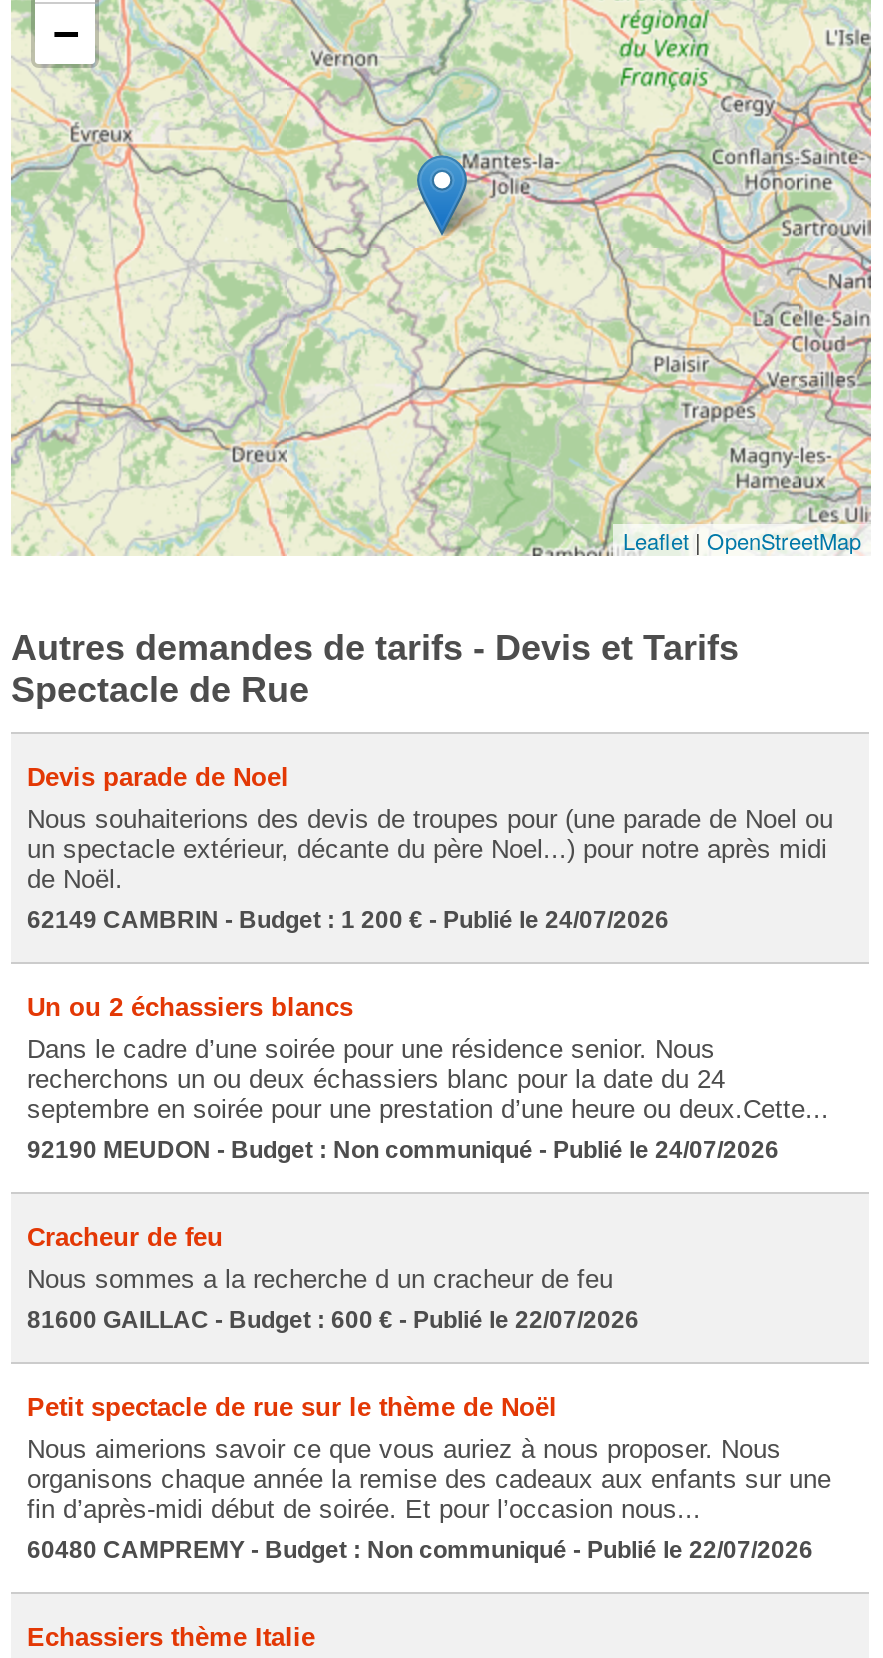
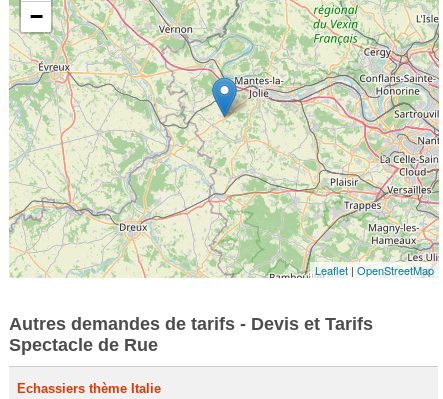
- Devis parade de Noel
- Nous souhaiterions des devis de troupes pour (une parade de Noel ou
- un spectacle extérieur, décante du père Noel...) pour notre après midi
- de Noël.
- 62149 CAMBRIN - Budget : 1 200 € - Publié le 24/07/2026
- Un ou 2 échassiers blancs
- Dans le cadre d’une soirée pour une résidence senior. Nous
- recherchons un ou deux échassiers blanc pour la date du 24
- septembre en soirée pour une prestation d’une heure ou deux.Cette...
- 92190 MEUDON - Budget : Non communiqué - Publié le 24/07/2026
- Cracheur de feu
- Nous sommes a la recherche d un cracheur de feu
- 81600 GAILLAC - Budget : 600 € - Publié le 22/07/2026
- Petit spectacle de rue sur le thème de Noël
- Nous aimerions savoir ce que vous auriez à nous proposer. Nous
- organisons chaque année la remise des cadeaux aux enfants sur une
- fin d’après-midi début de soirée. Et pour l’occasion nous...
- 60480 CAMPREMY - Budget : Non communiqué - Publié le 22/07/2026
